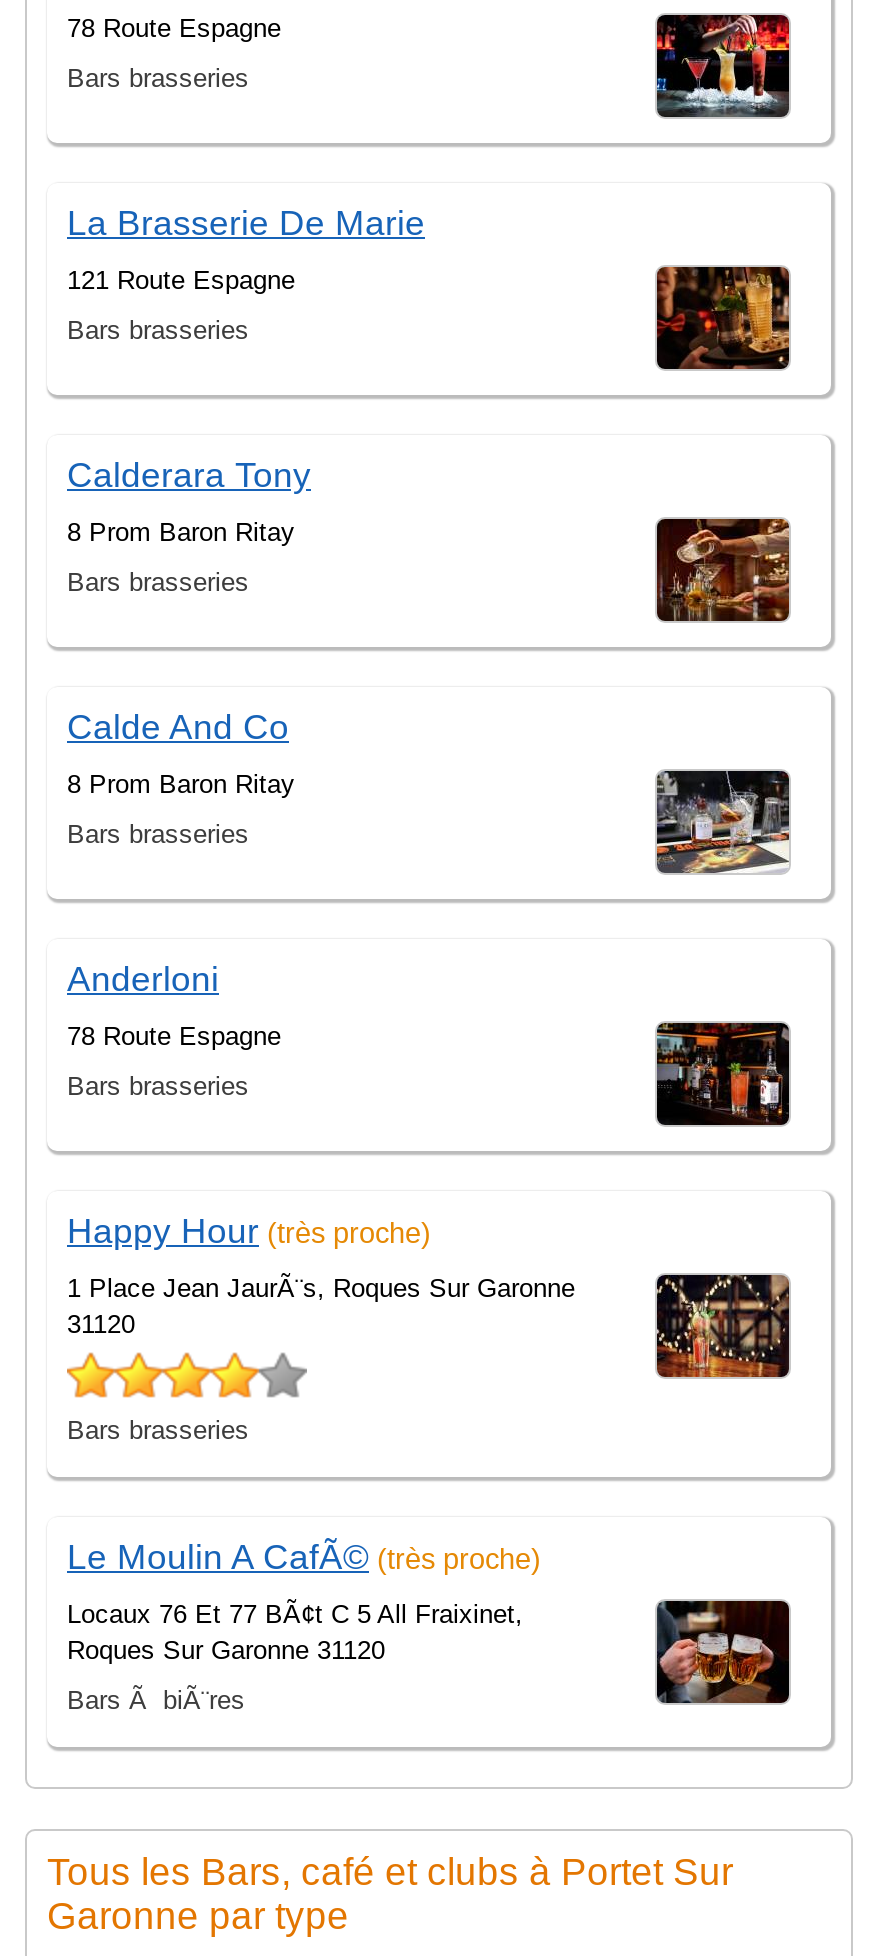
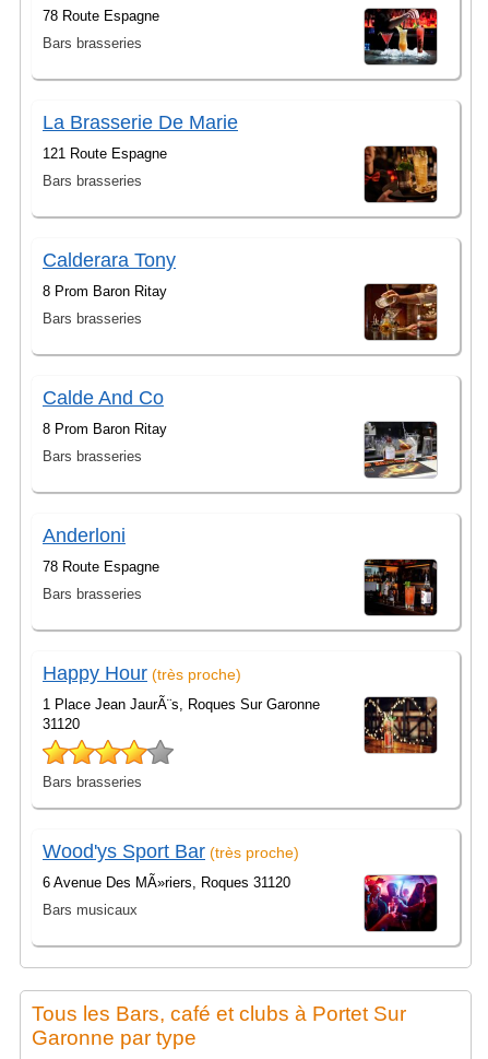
- Le Moulin A CafÃ© (très proche)
+ Wood'ys Sport Bar (très proche)

- Locaux 76 Et 77 BÃ¢t C 5 All Fraixinet,
- Roques Sur Garonne 31120
+ 6 Avenue Des MÃ»riers, Roques 31120

- [image]
+ [image]

- Bars Ã biÃ¨res
+ Bars musicaux
